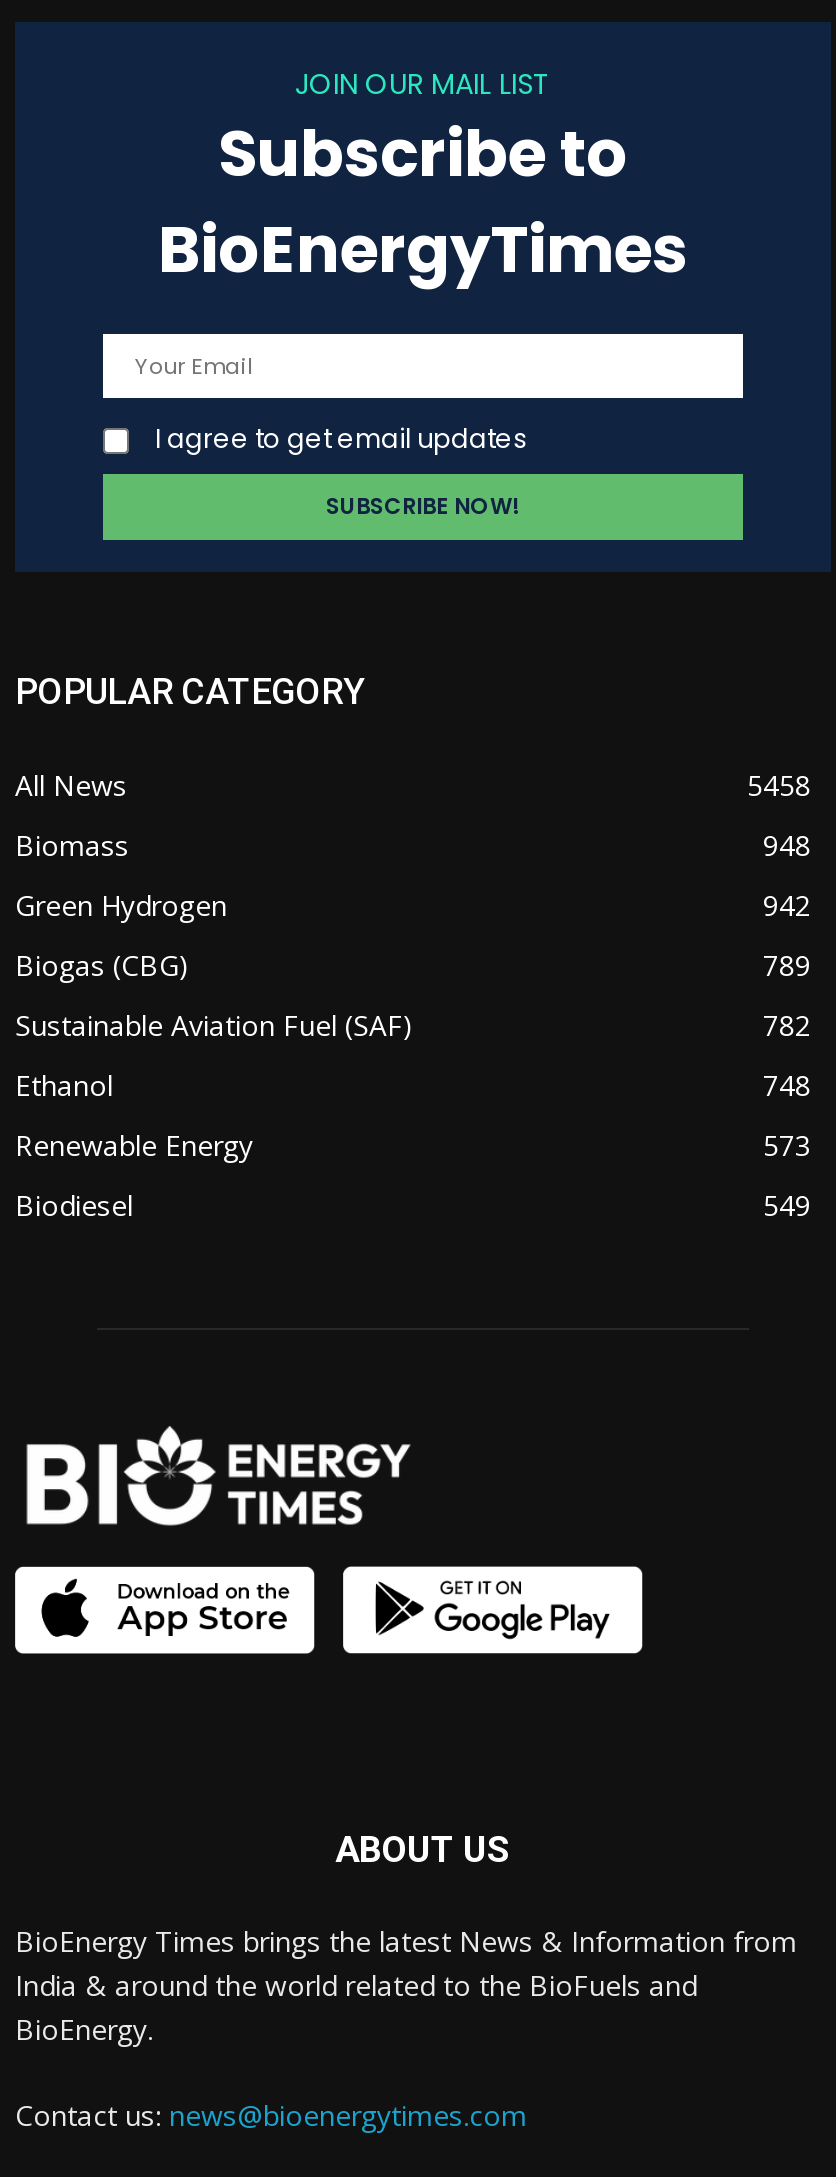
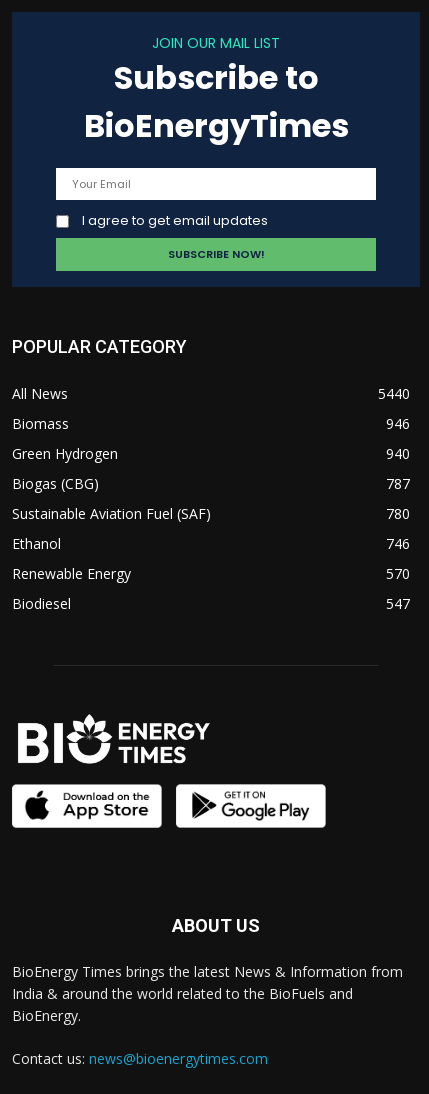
- 5458
+ 5440

- 948
+ 946

- 942
+ 940

- 789
+ 787

- 782
+ 780

- 748
+ 746

- 573
+ 570

- 549
+ 547
